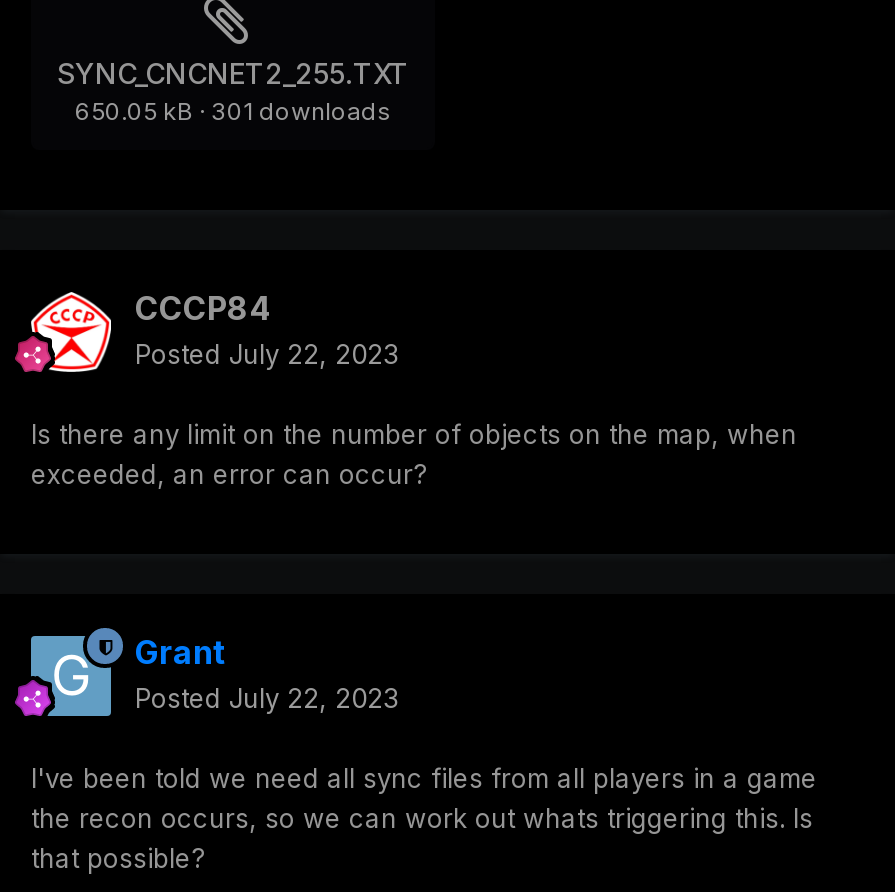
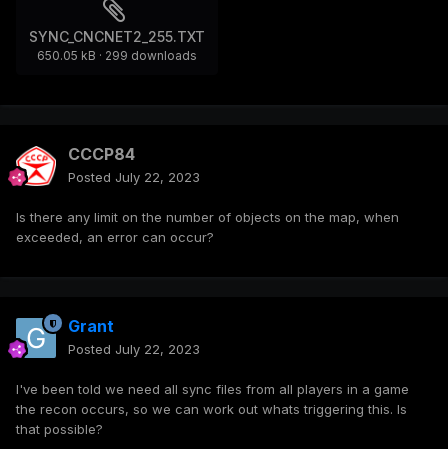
- 650.05 kB · 301 downloads
+ 650.05 kB · 299 downloads
